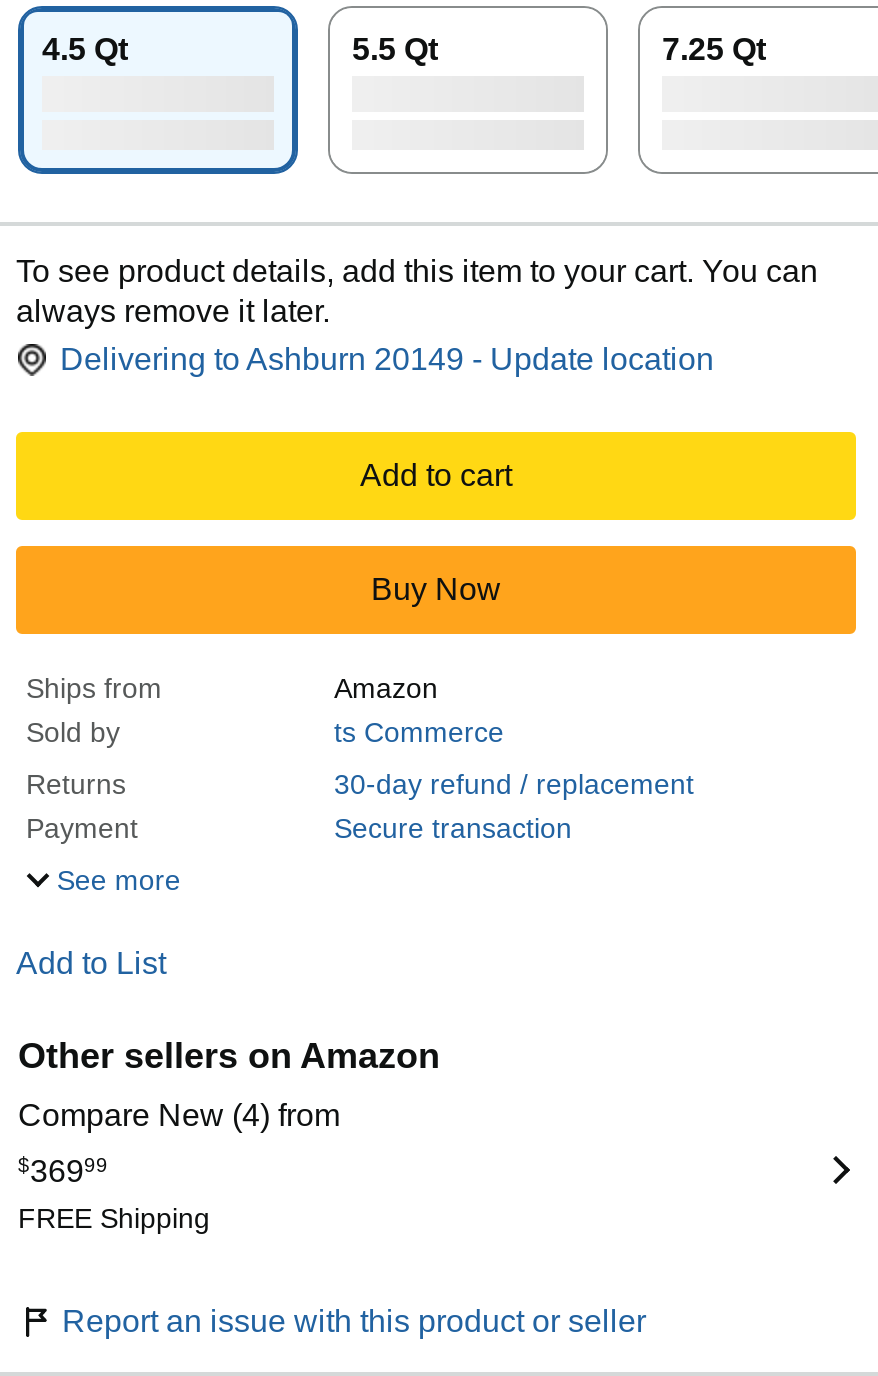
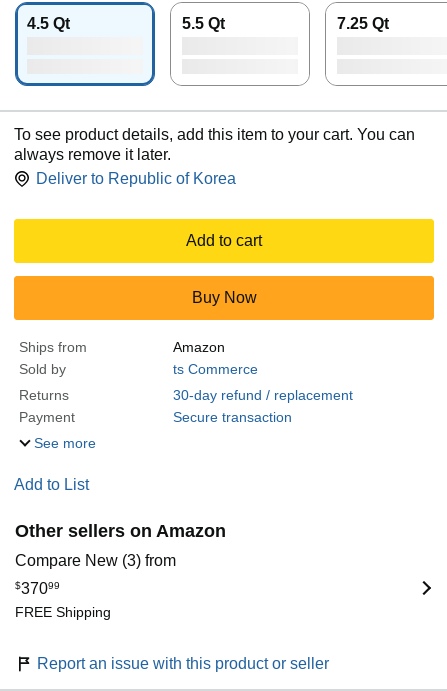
- Delivering to Ashburn 20149 - Update location
+ Deliver to Republic of Korea

- Compare New (4) from
+ Compare New (3) from

- $36999
+ $37099
